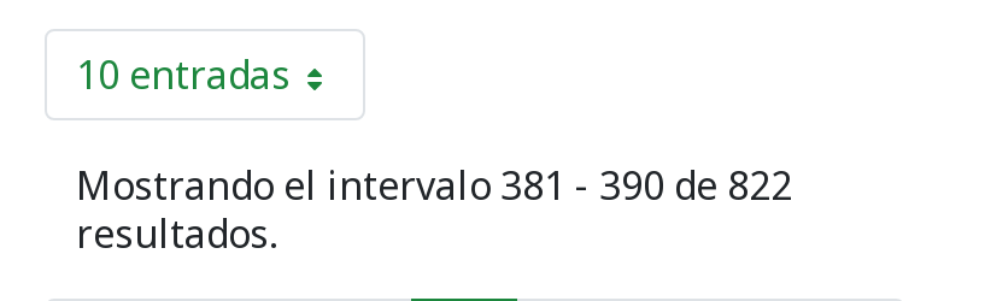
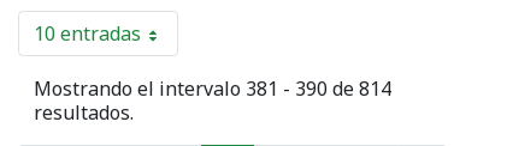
- Mostrando el intervalo 381 - 390 de 822
+ Mostrando el intervalo 381 - 390 de 814
